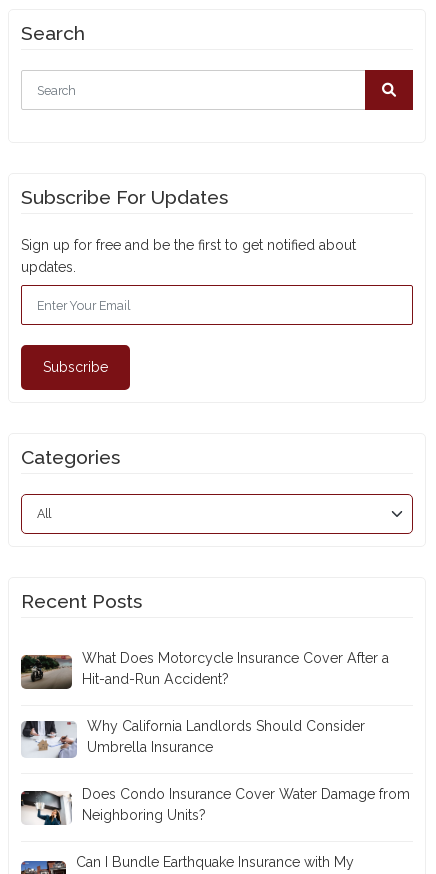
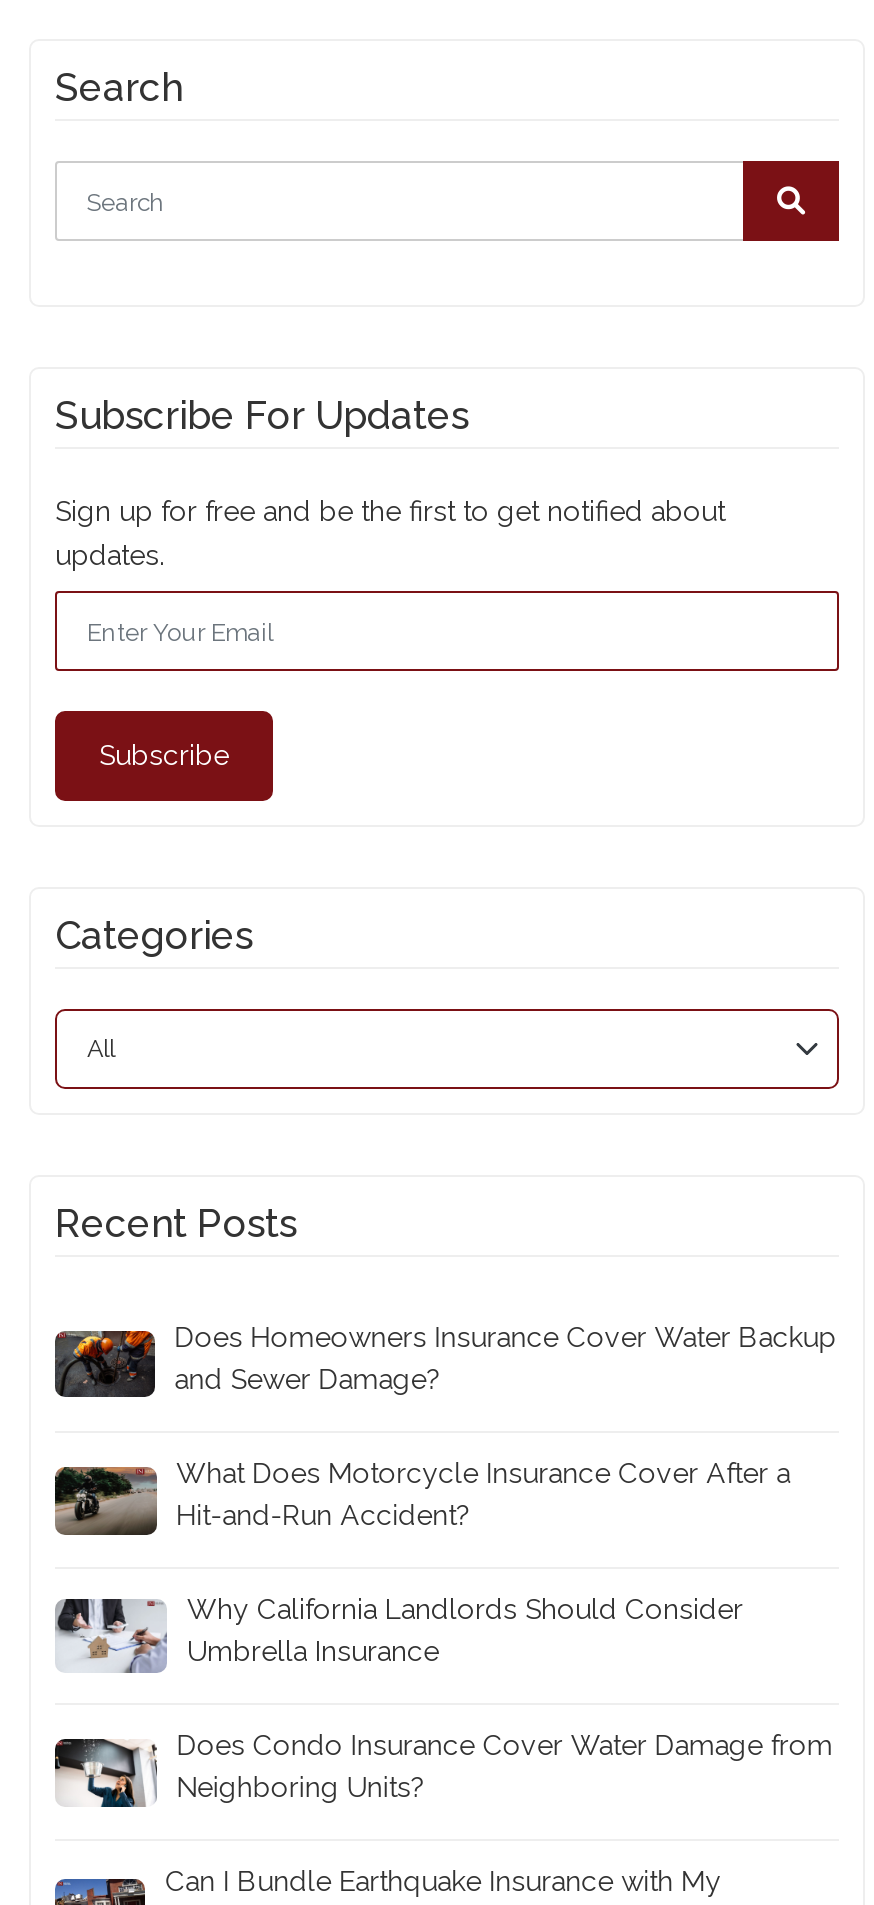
+ [image]
+ Does Homeowners Insurance Cover Water Backup
+ and Sewer Damage?
